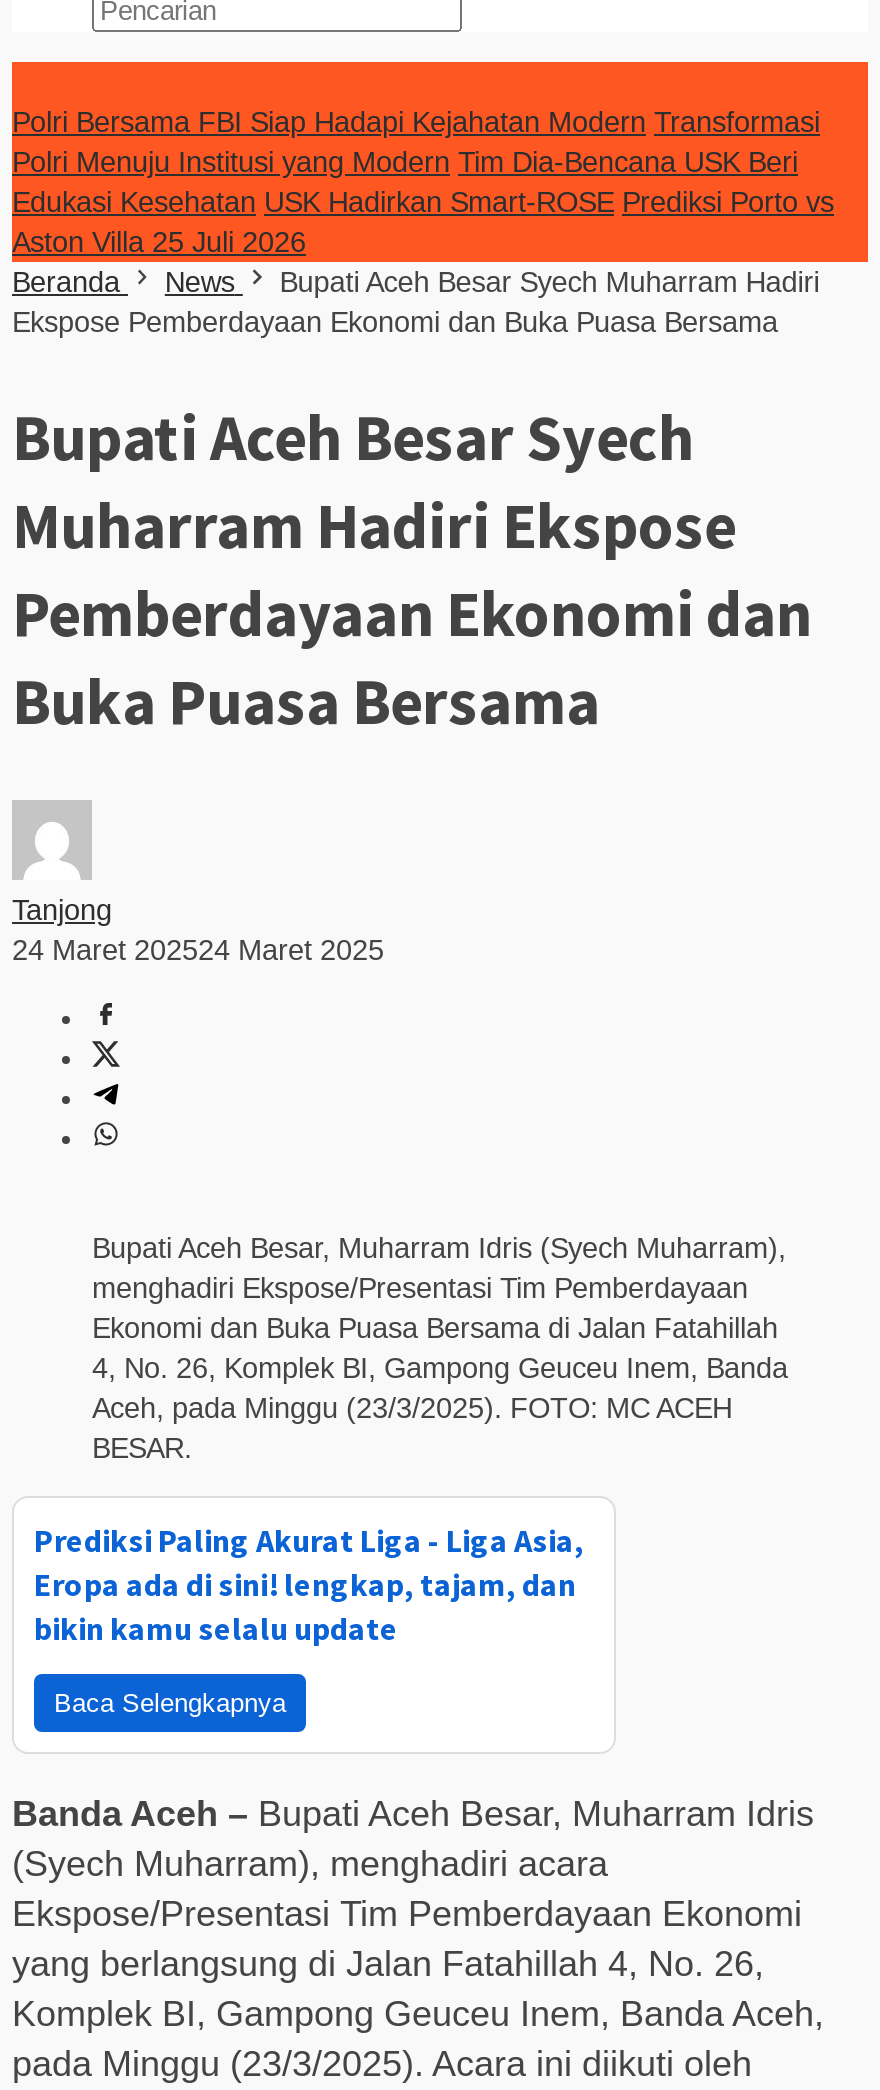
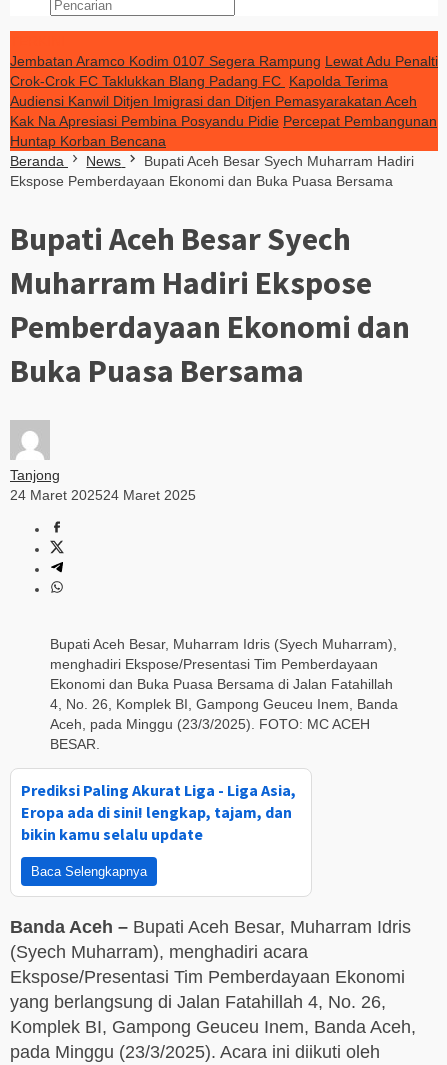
- Polri Bersama FBI Siap Hadapi Kejahatan Modern Transformasi
- Polri Menuju Institusi yang Modern Tim Dia-Bencana USK Beri
- Edukasi Kesehatan USK Hadirkan Smart-ROSE Prediksi Porto vs
- Aston Villa 25 Juli 2026
+ Jembatan Aramco Kodim 0107 Segera Rampung Lewat Adu Penalti
+ Crok-Crok FC Taklukkan Blang Padang FC Kapolda Terima
+ Audiensi Kanwil Ditjen Imigrasi dan Ditjen Pemasyarakatan Aceh
+ Kak Na Apresiasi Pembina Posyandu Pidie Percepat Pembangunan
+ Huntap Korban Bencana
